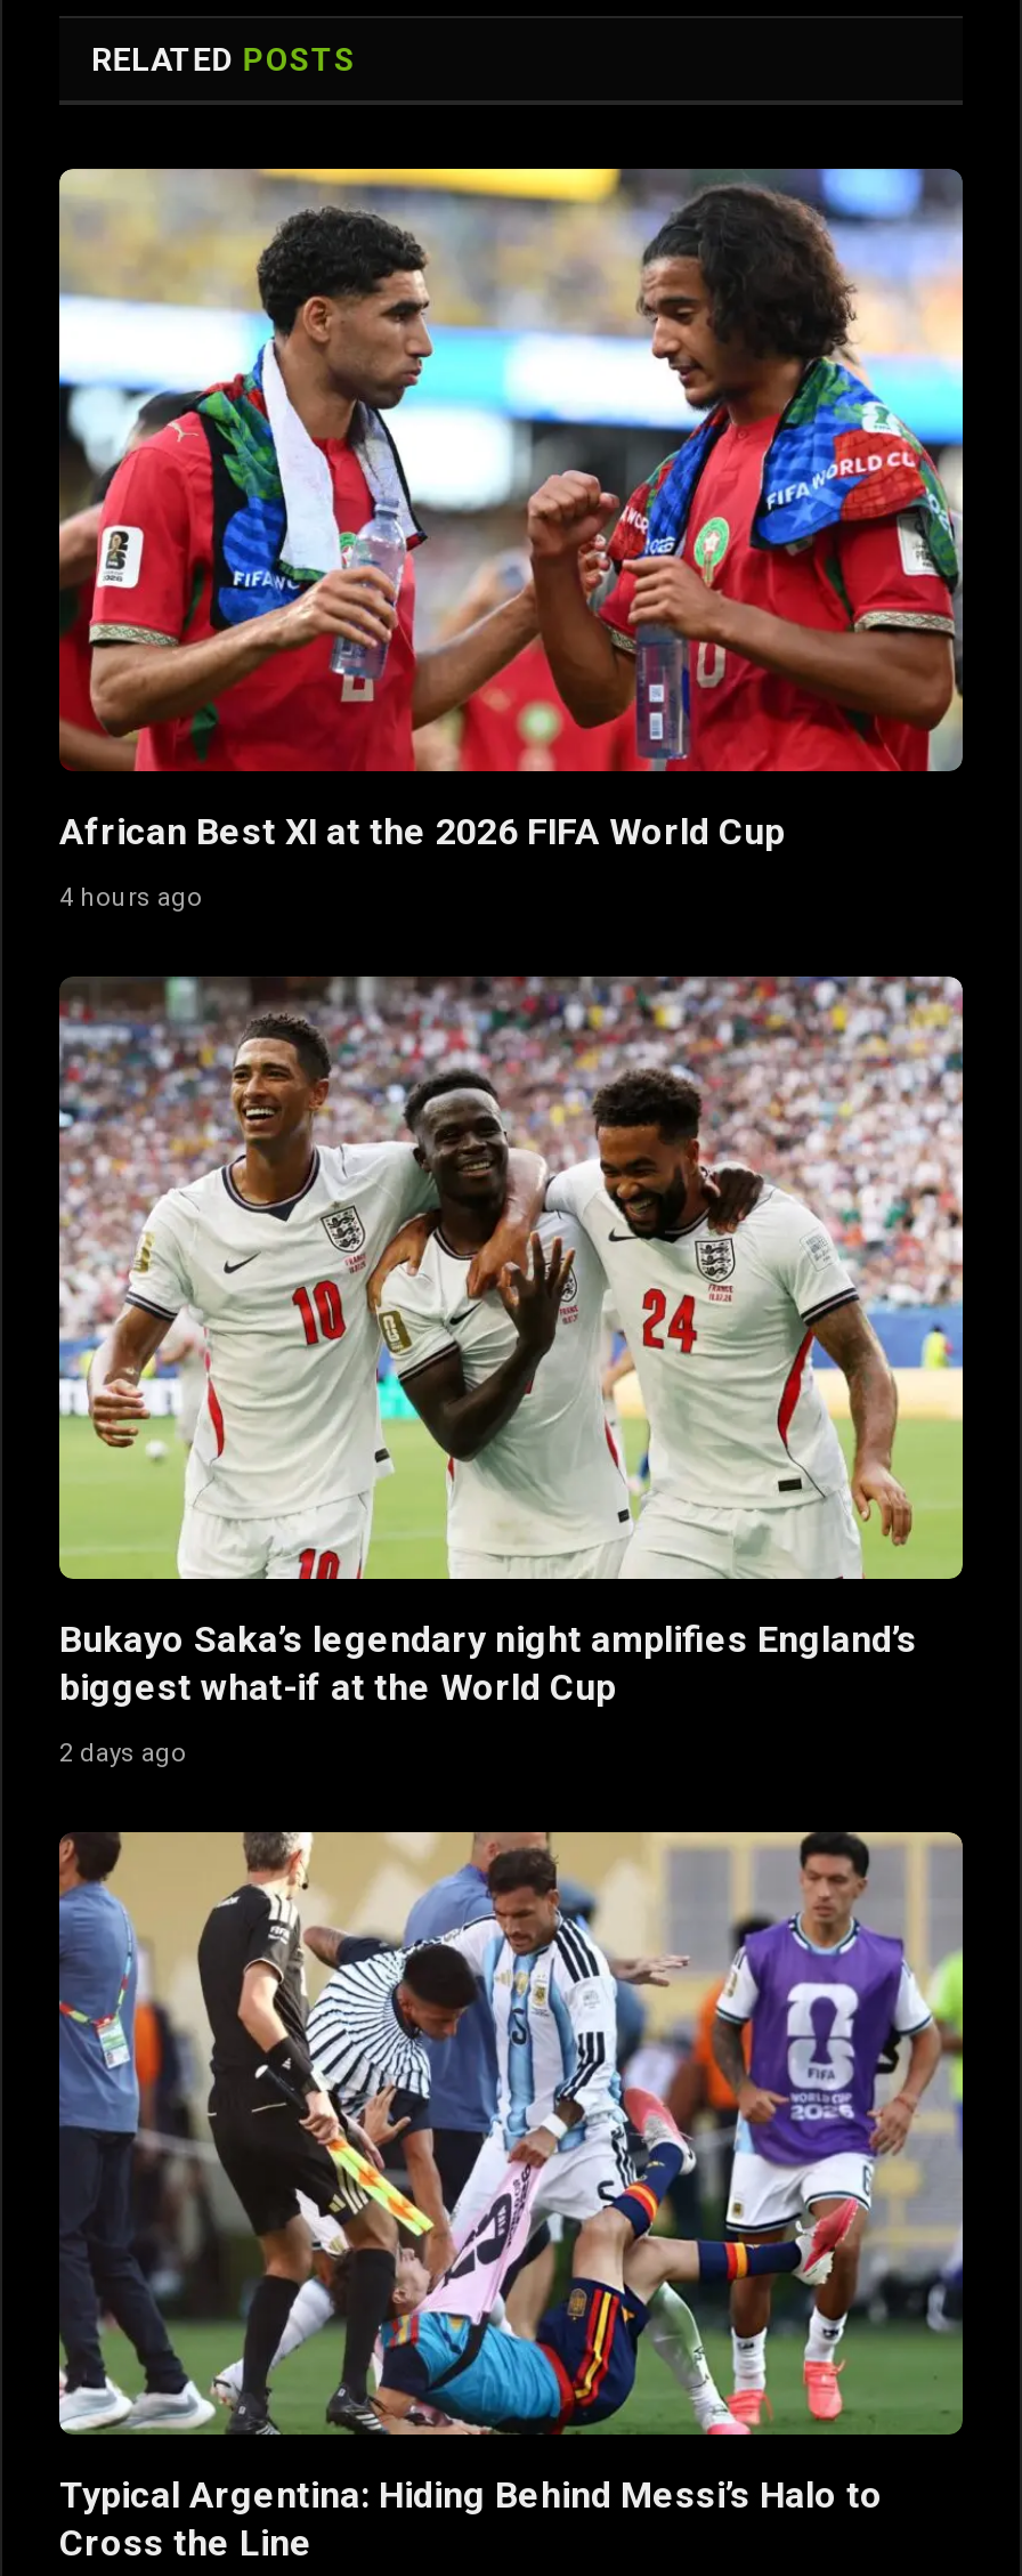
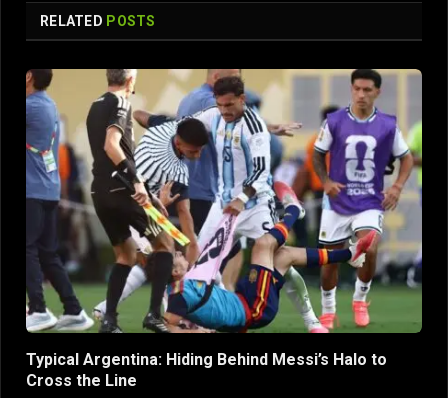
- [image]
- African Best XI at the 2026 FIFA World Cup
- 4 hours ago

- [image]
- Bukayo Saka’s legendary night amplifies England’s
- biggest what-if at the World Cup
- 2 days ago
